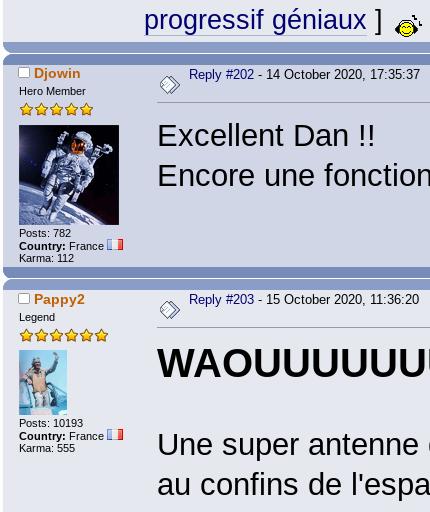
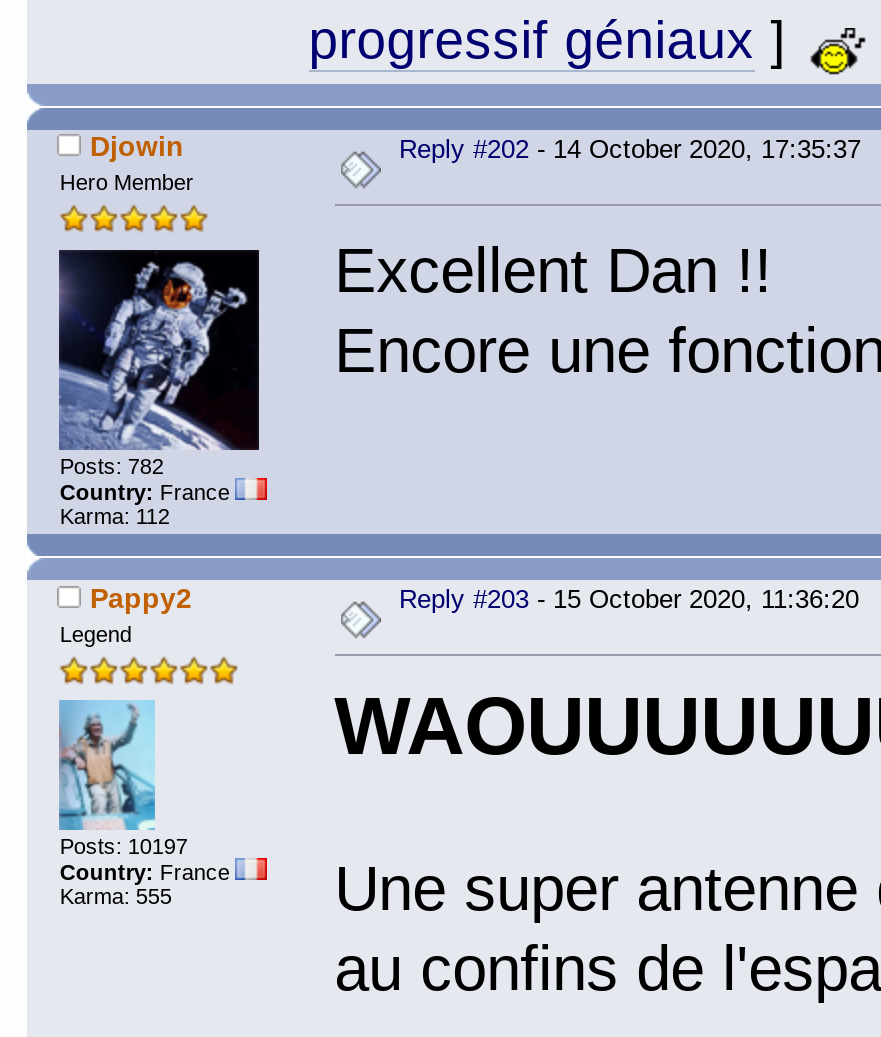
- Posts: 10193
+ Posts: 10197
